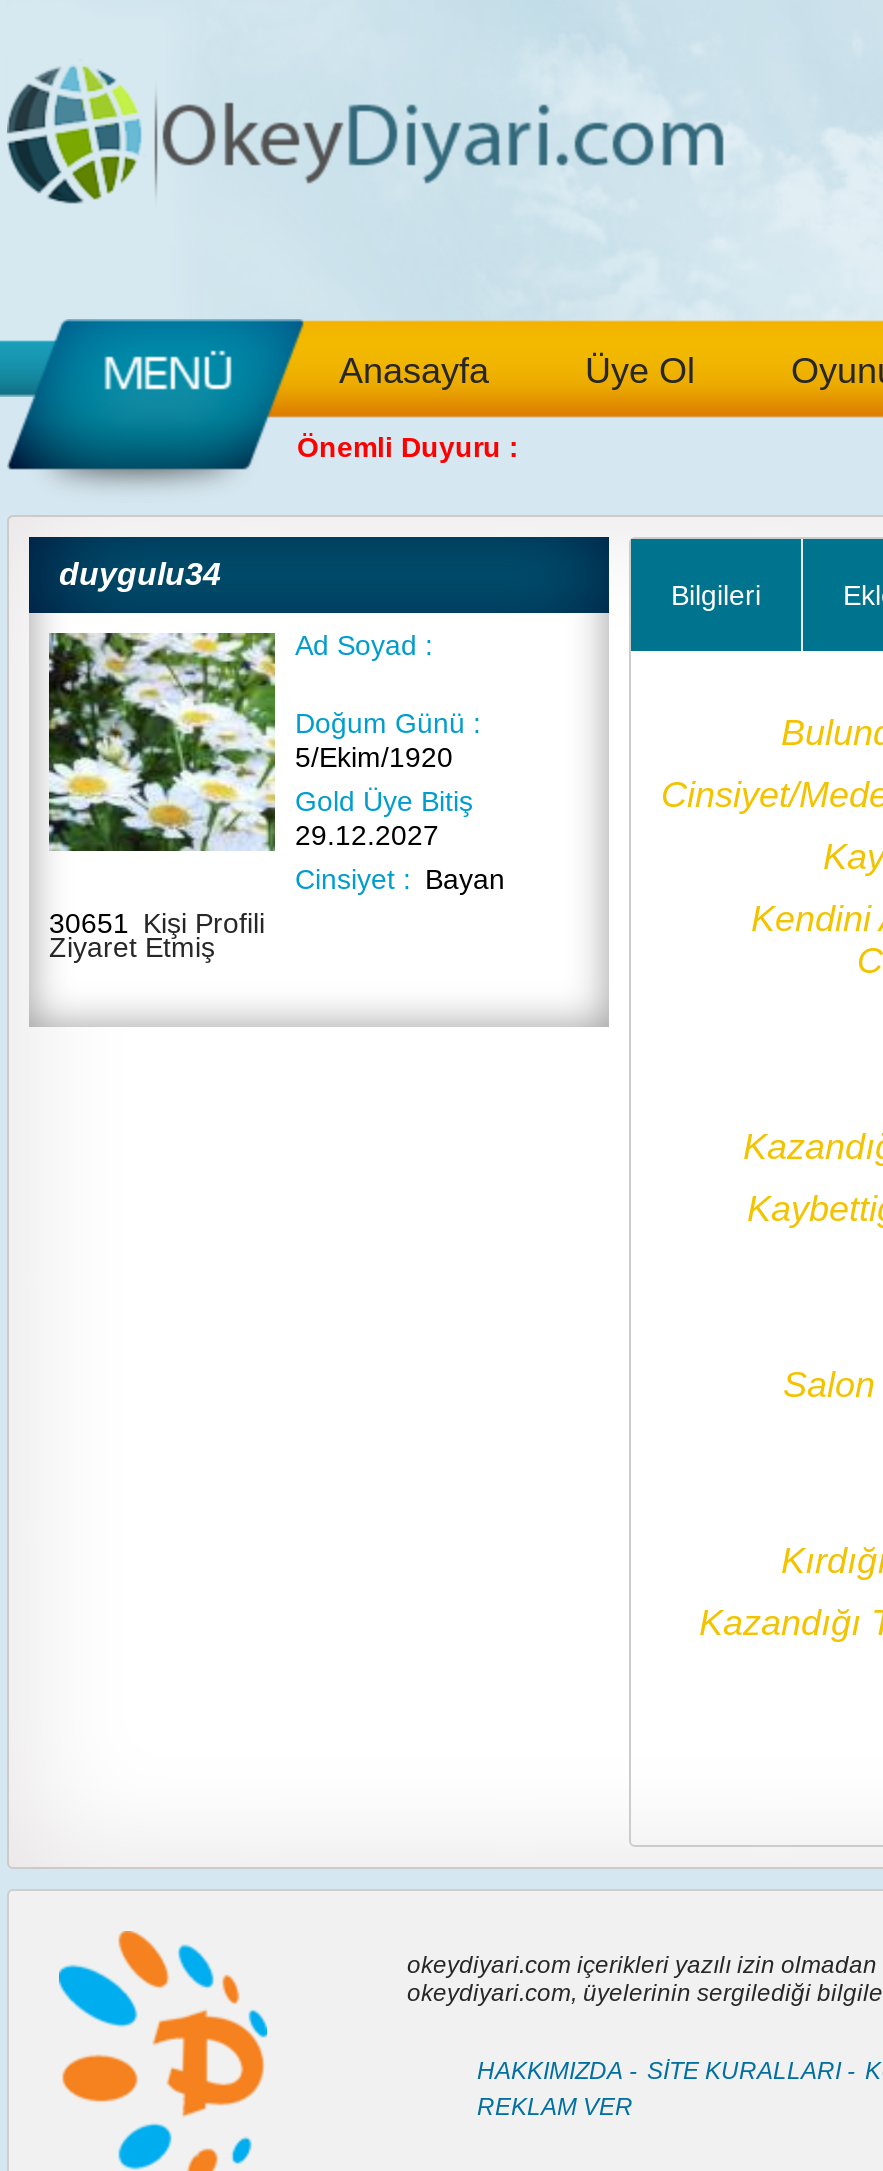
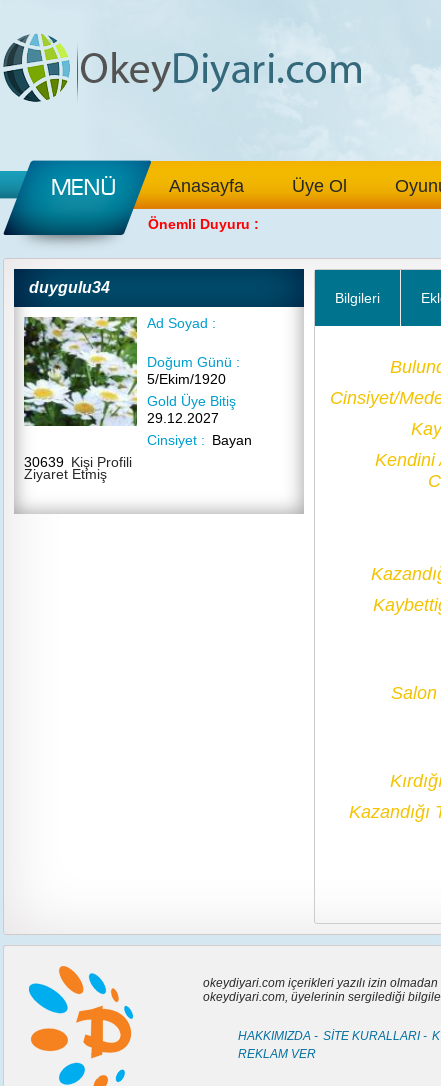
- 30651 Kişi Profili
+ 30639 Kişi Profili
